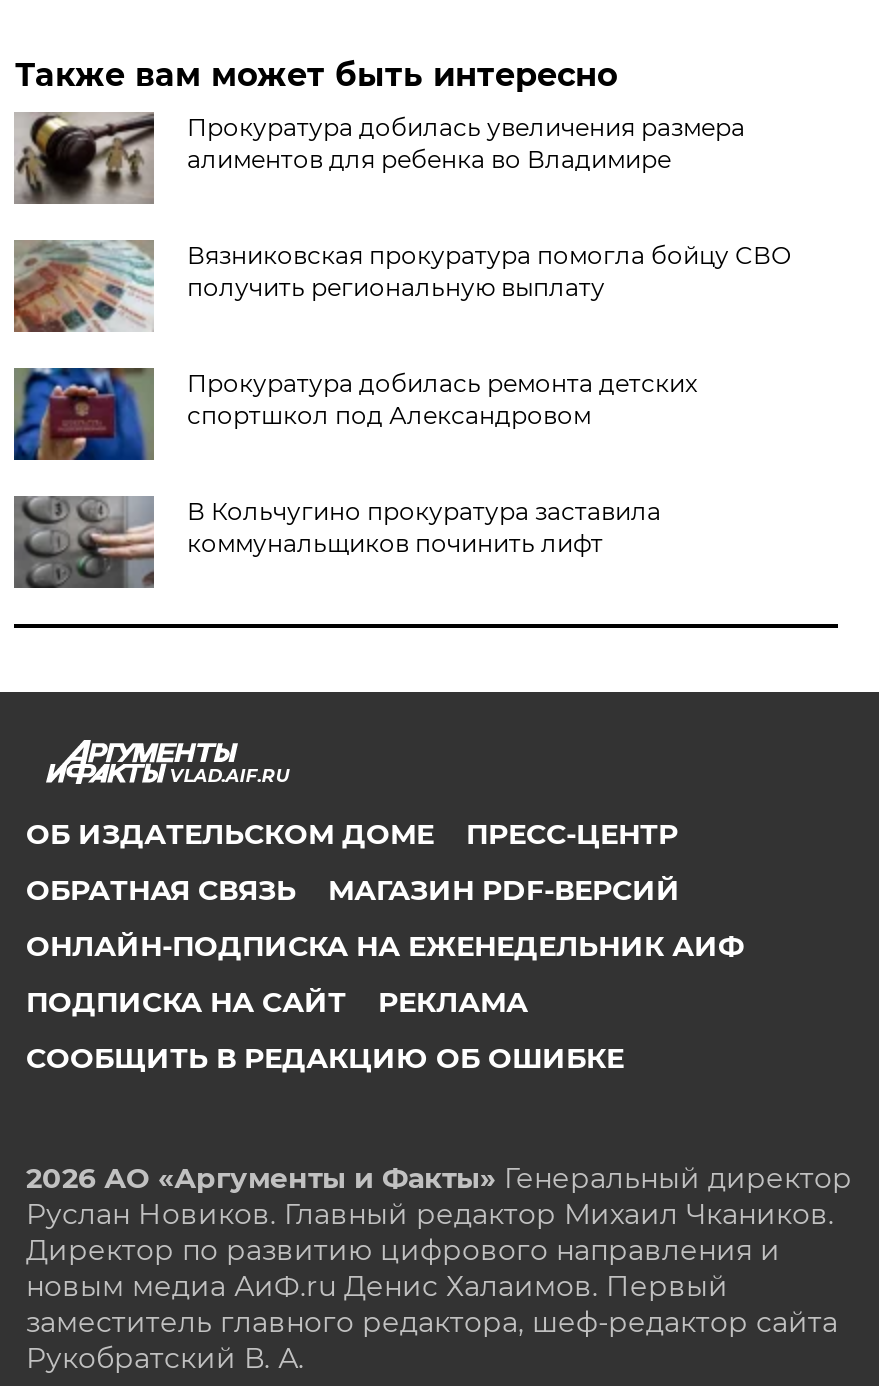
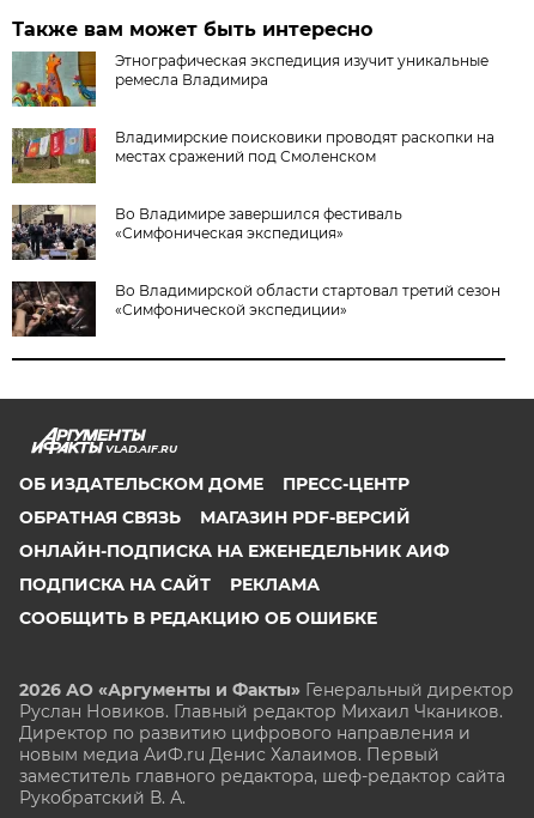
- [image]
- Прокуратура добилась увеличения размера
- алиментов для ребенка во Владимире
+ [image]
+ Этнографическая экспедиция изучит уникальные
+ ремесла Владимира

- [image]
- Вязниковская прокуратура помогла бойцу СВО
- получить региональную выплату
+ [image]
+ Владимирские поисковики проводят раскопки на
+ местах сражений под Смоленском

- [image]
- Прокуратура добилась ремонта детских
- спортшкол под Александровом
+ [image]
+ Во Владимире завершился фестиваль
+ «Симфоническая экспедиция»

- [image]
- В Кольчугино прокуратура заставила
- коммунальщиков починить лифт
+ [image]
+ Во Владимирской области стартовал третий сезон
+ «Симфонической экспедиции»
